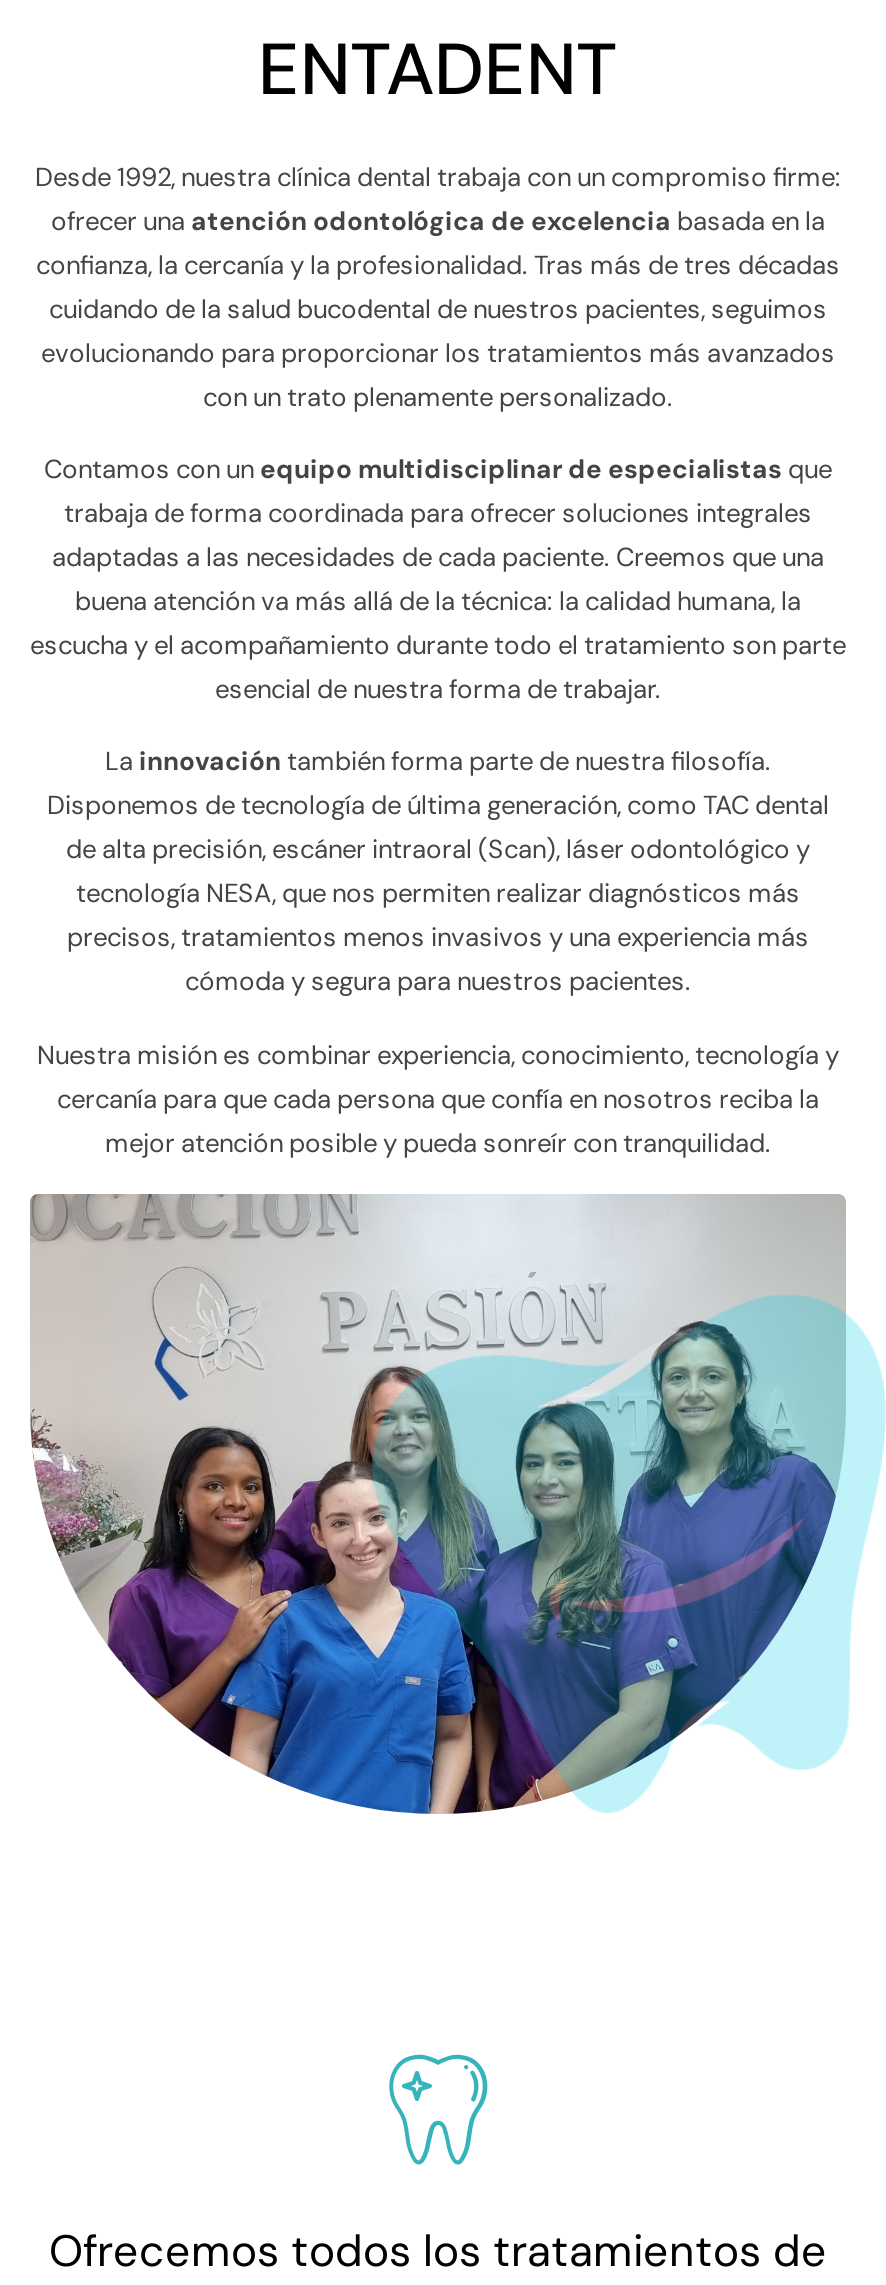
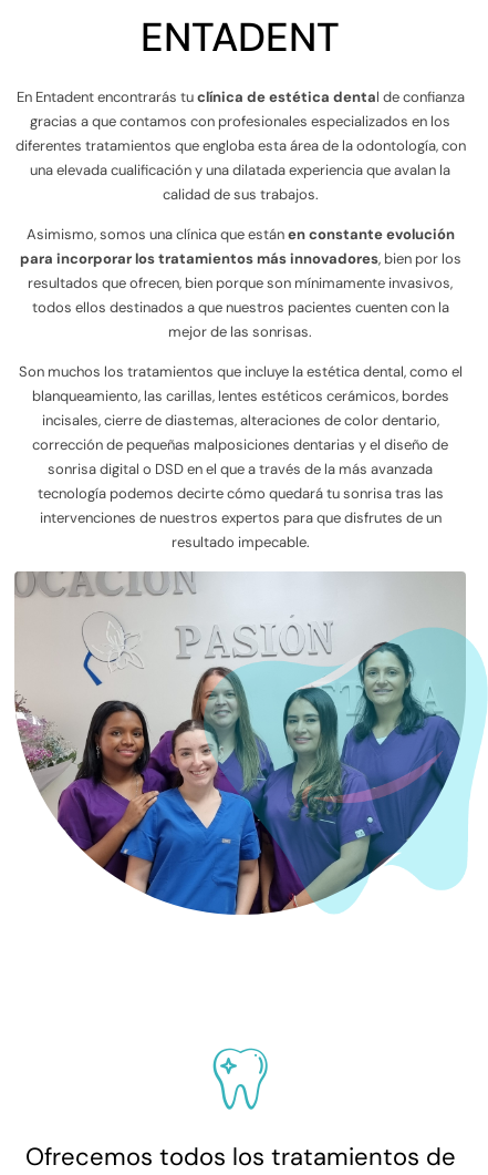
- Desde 1992, nuestra clínica dental trabaja con un compromiso firme:
- ofrecer una atención odontológica de excelencia basada en la
- confianza, la cercanía y la profesionalidad. Tras más de tres décadas
- cuidando de la salud bucodental de nuestros pacientes, seguimos
- evolucionando para proporcionar los tratamientos más avanzados
- con un trato plenamente personalizado.
- Contamos con un equipo multidisciplinar de especialistas que
- trabaja de forma coordinada para ofrecer soluciones integrales
- adaptadas a las necesidades de cada paciente. Creemos que una
- buena atención va más allá de la técnica: la calidad humana, la
- escucha y el acompañamiento durante todo el tratamiento son parte
- esencial de nuestra forma de trabajar.
- La innovación también forma parte de nuestra filosofía.
- Disponemos de tecnología de última generación, como TAC dental
- de alta precisión, escáner intraoral (Scan), láser odontológico y
- tecnología NESA, que nos permiten realizar diagnósticos más
- precisos, tratamientos menos invasivos y una experiencia más
- cómoda y segura para nuestros pacientes.
- Nuestra misión es combinar experiencia, conocimiento, tecnología y
- cercanía para que cada persona que confía en nosotros reciba la
- mejor atención posible y pueda sonreír con tranquilidad.
+ En Entadent encontrarás tu clínica de estética denta l de confianza
+ gracias a que contamos con profesionales especializados en los
+ diferentes tratamientos que engloba esta área de la odontología, con
+ una elevada cualificación y una dilatada experiencia que avalan la
+ calidad de sus trabajos.
+ Asimismo, somos una clínica que están en constante evolución
+ para incorporar los tratamientos más innovadores, bien por los
+ resultados que ofrecen, bien porque son mínimamente invasivos,
+ todos ellos destinados a que nuestros pacientes cuenten con la
+ mejor de las sonrisas.
+ Son muchos los tratamientos que incluye la estética dental, como el
+ blanqueamiento, las carillas, lentes estéticos cerámicos, bordes
+ incisales, cierre de diastemas, alteraciones de color dentario,
+ corrección de pequeñas malposiciones dentarias y el diseño de
+ sonrisa digital o DSD en el que a través de la más avanzada
+ tecnología podemos decirte cómo quedará tu sonrisa tras las
+ intervenciones de nuestros expertos para que disfrutes de un
+ resultado impecable.
